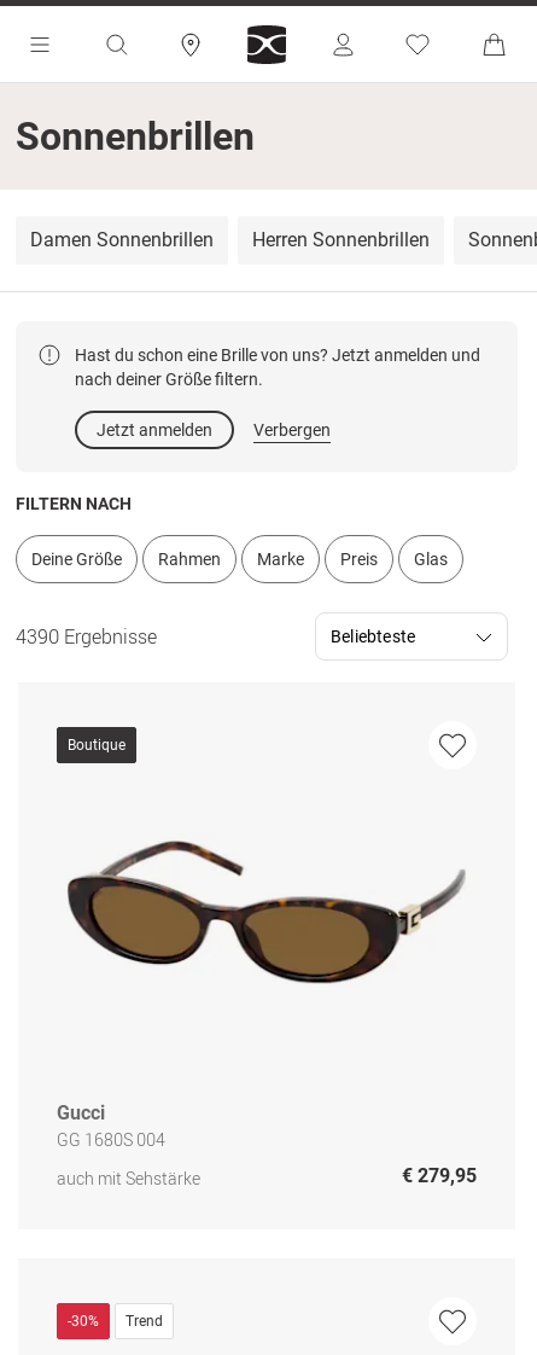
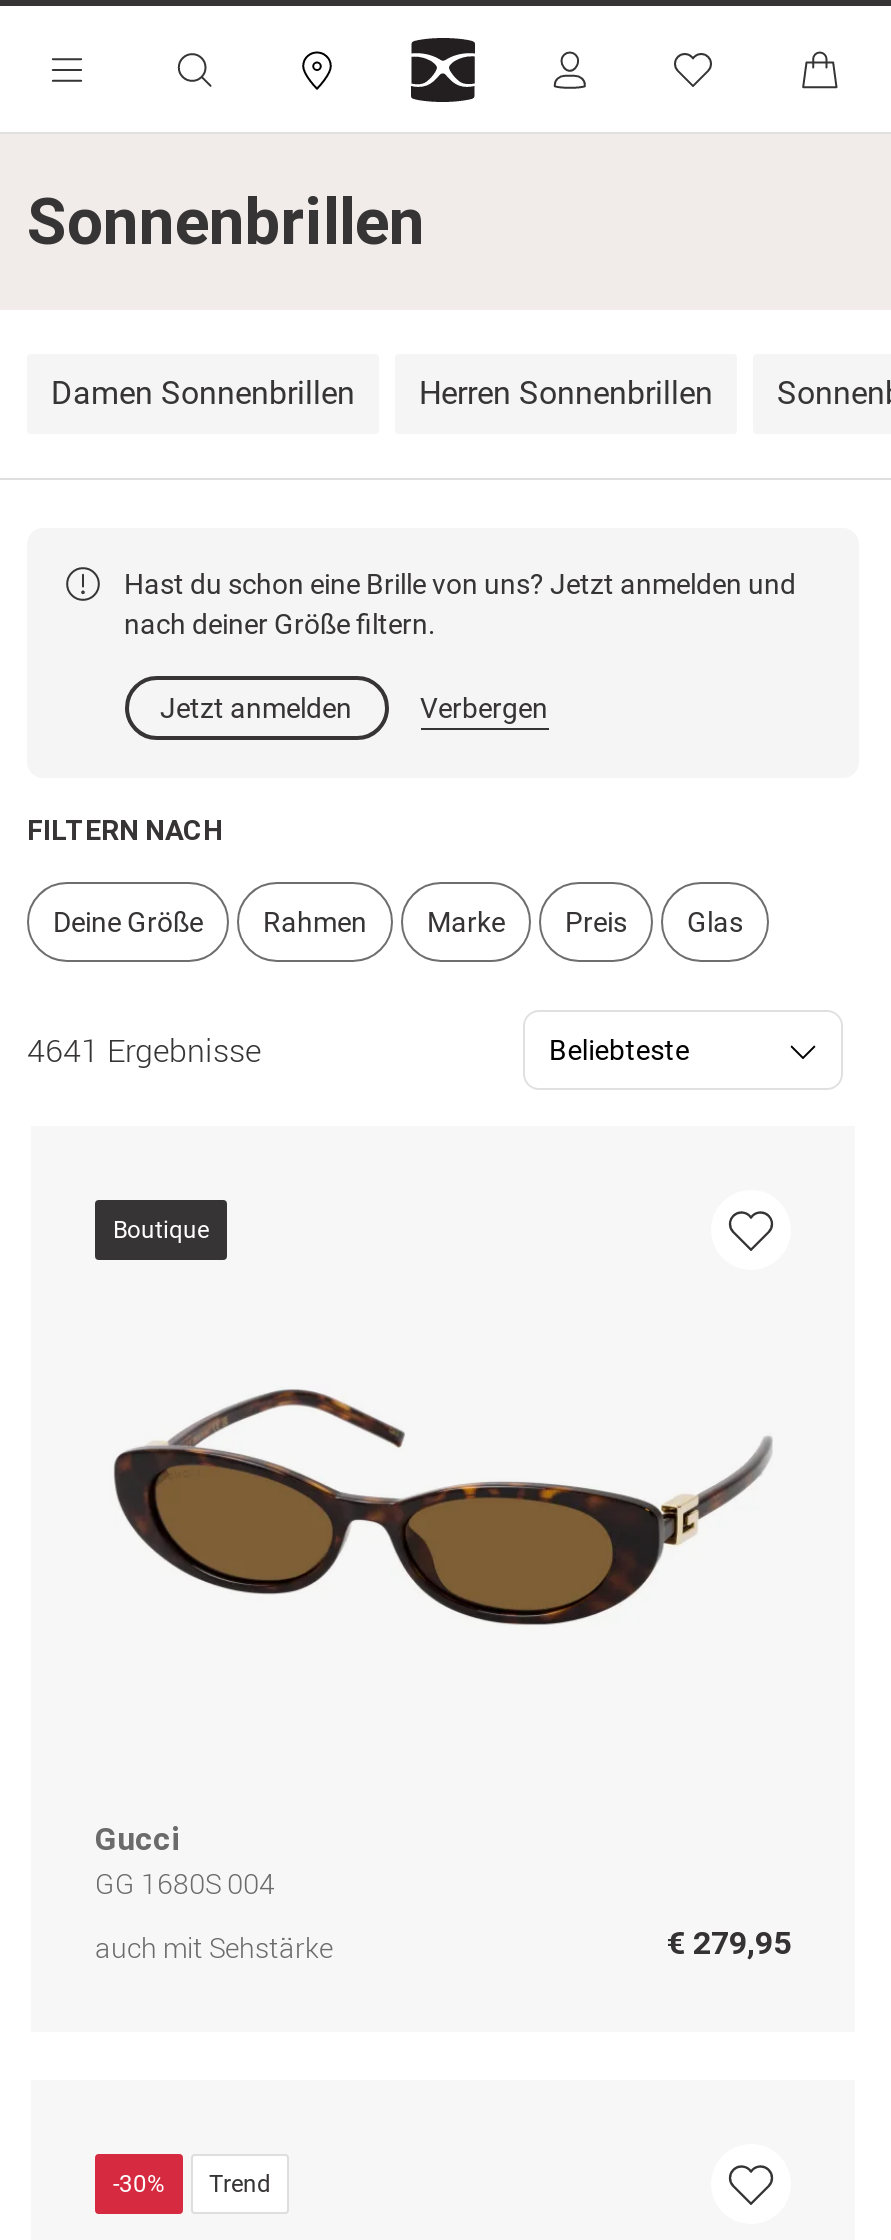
- 4390 Ergebnisse
+ 4641 Ergebnisse
